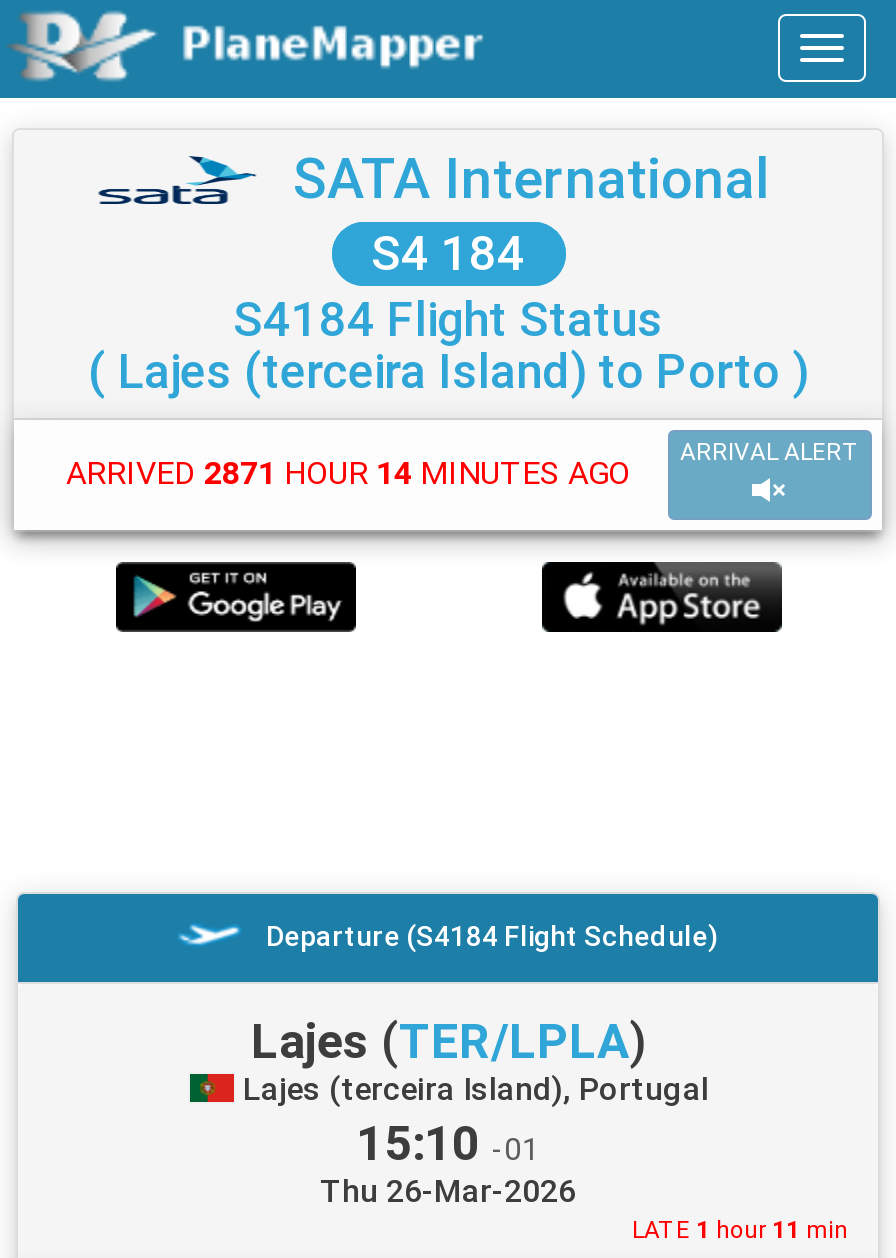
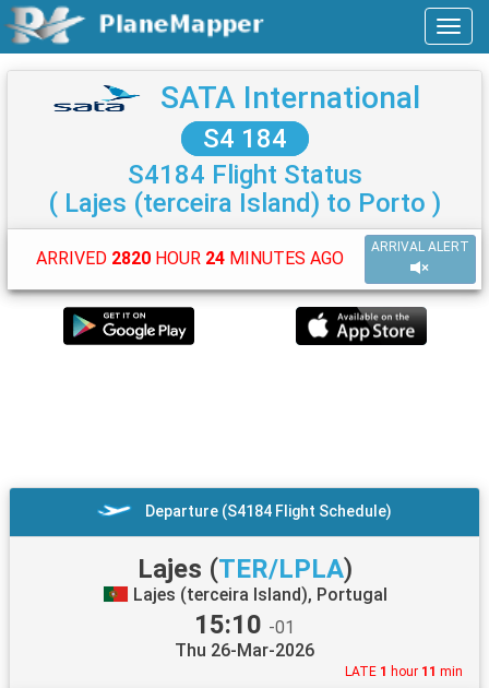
- ARRIVED 2871 HOUR 14 MINUTES AGO
+ ARRIVED 2820 HOUR 24 MINUTES AGO
